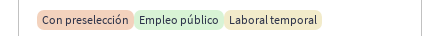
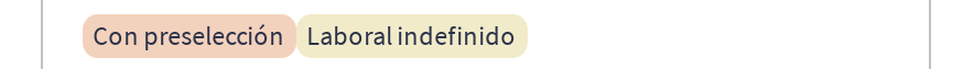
- Empleo público
- Laboral temporal
+ Laboral indefinido
